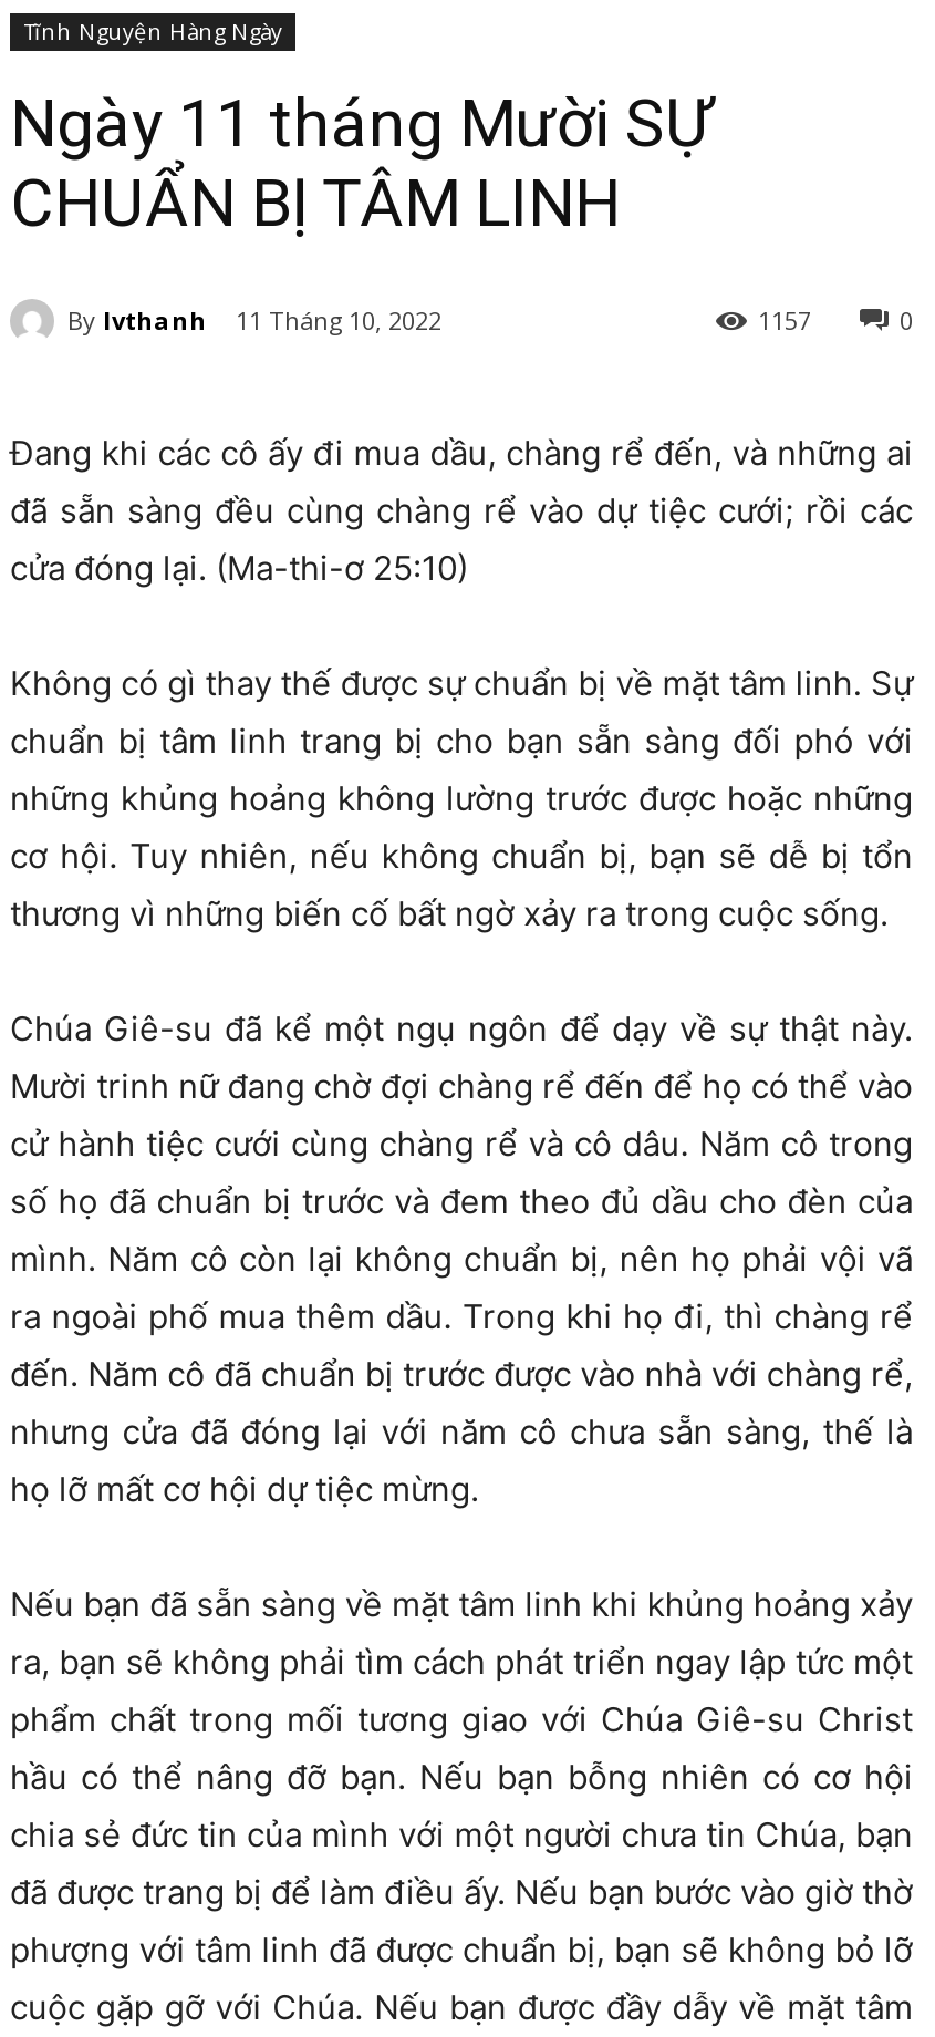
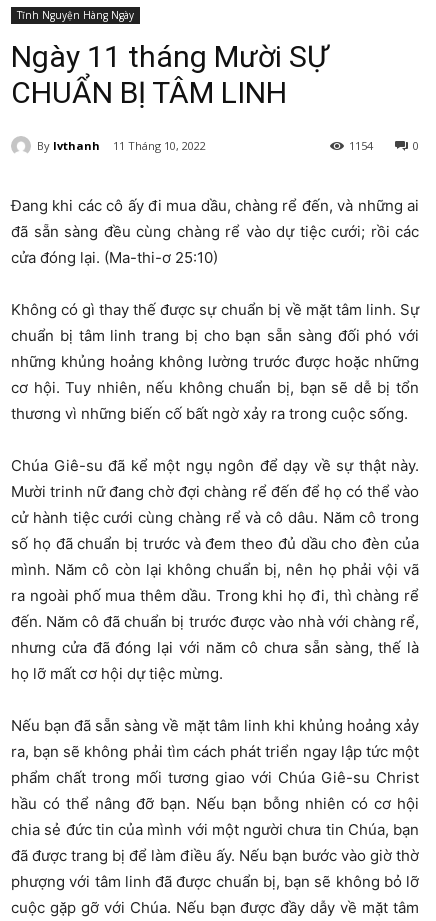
- 1157
+ 1154
